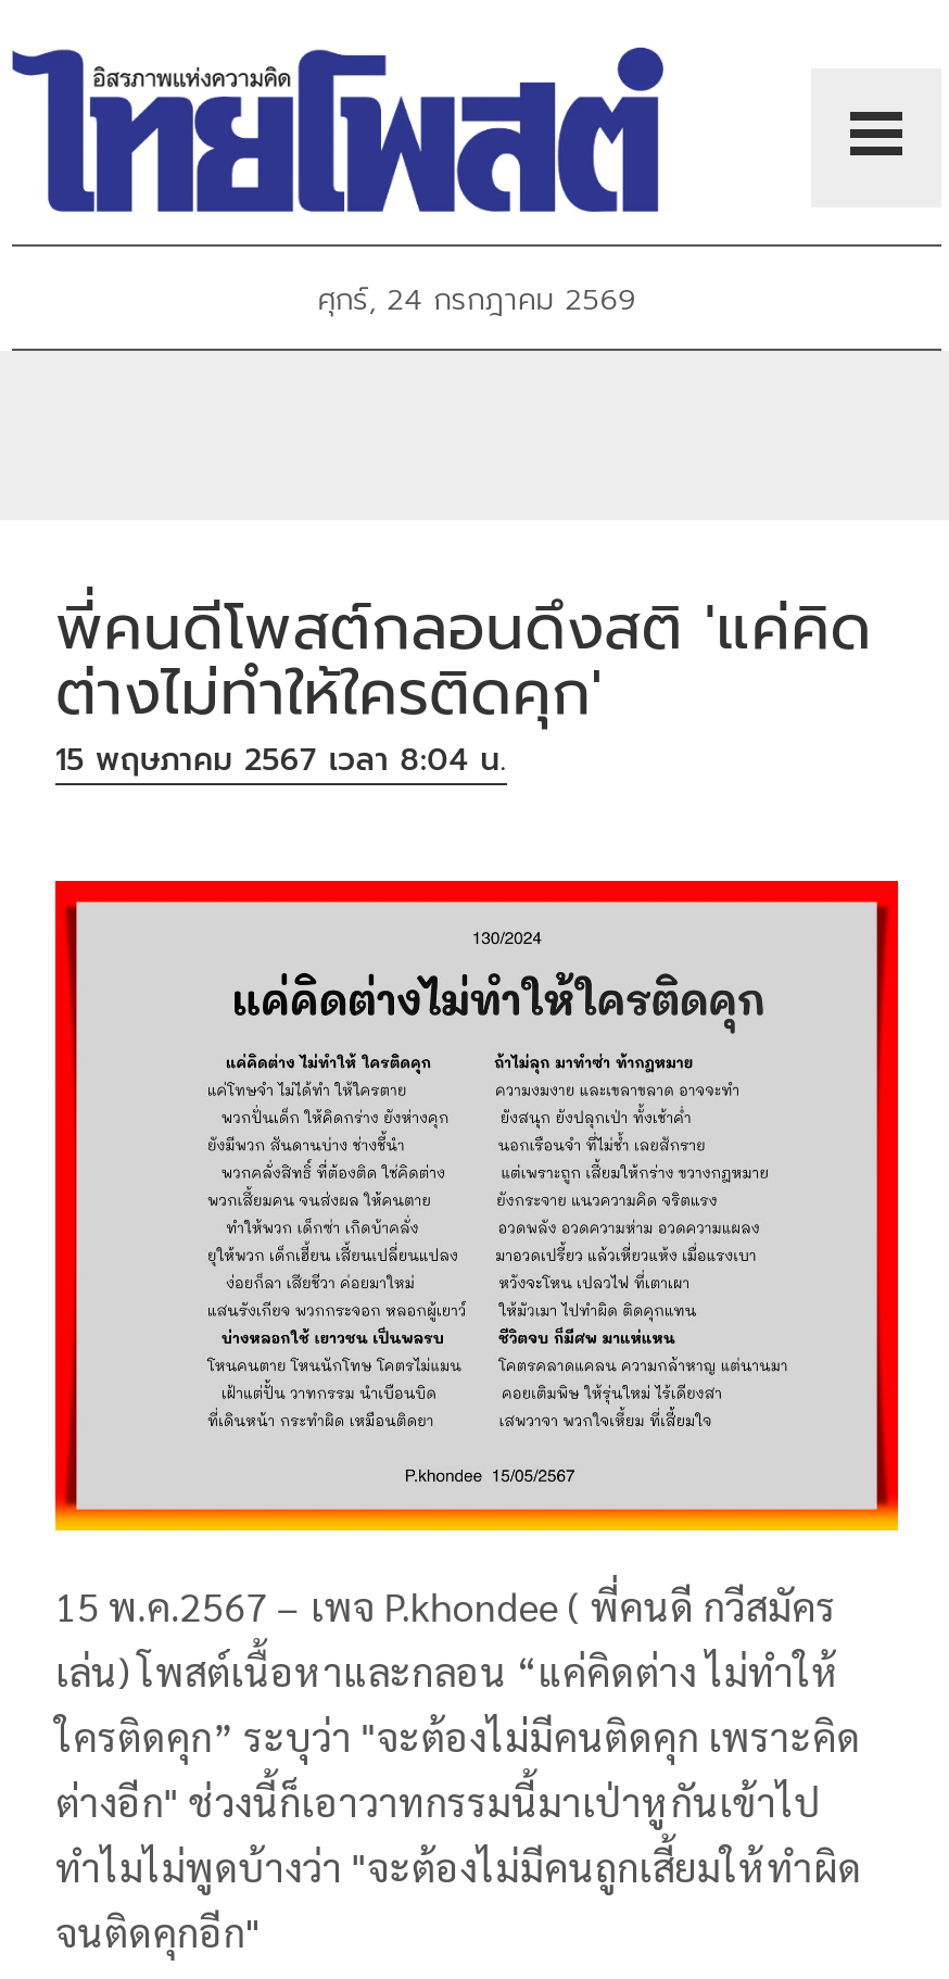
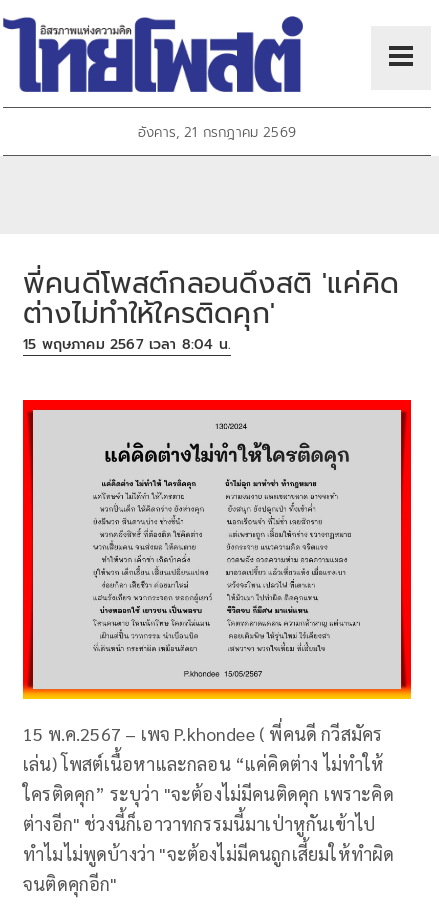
- ศุกร์, 24 กรกฎาคม 2569
+ อังคาร, 21 กรกฎาคม 2569
